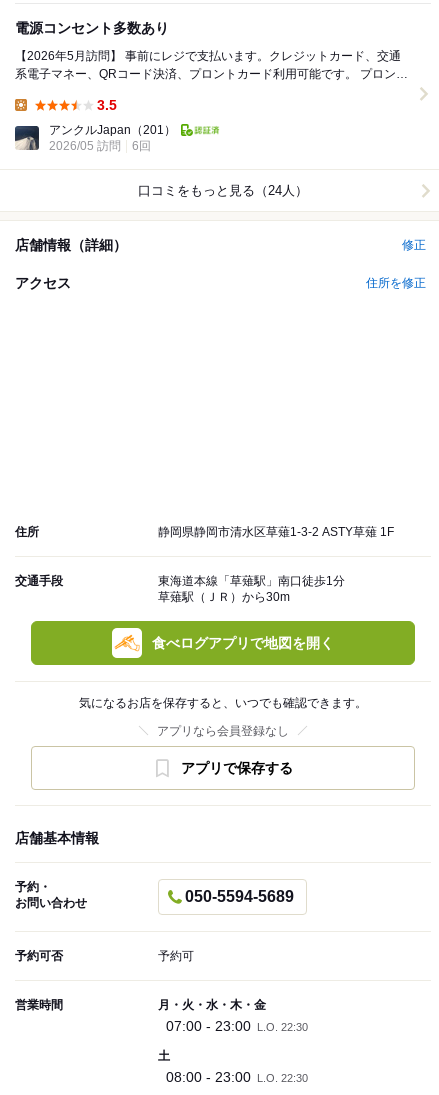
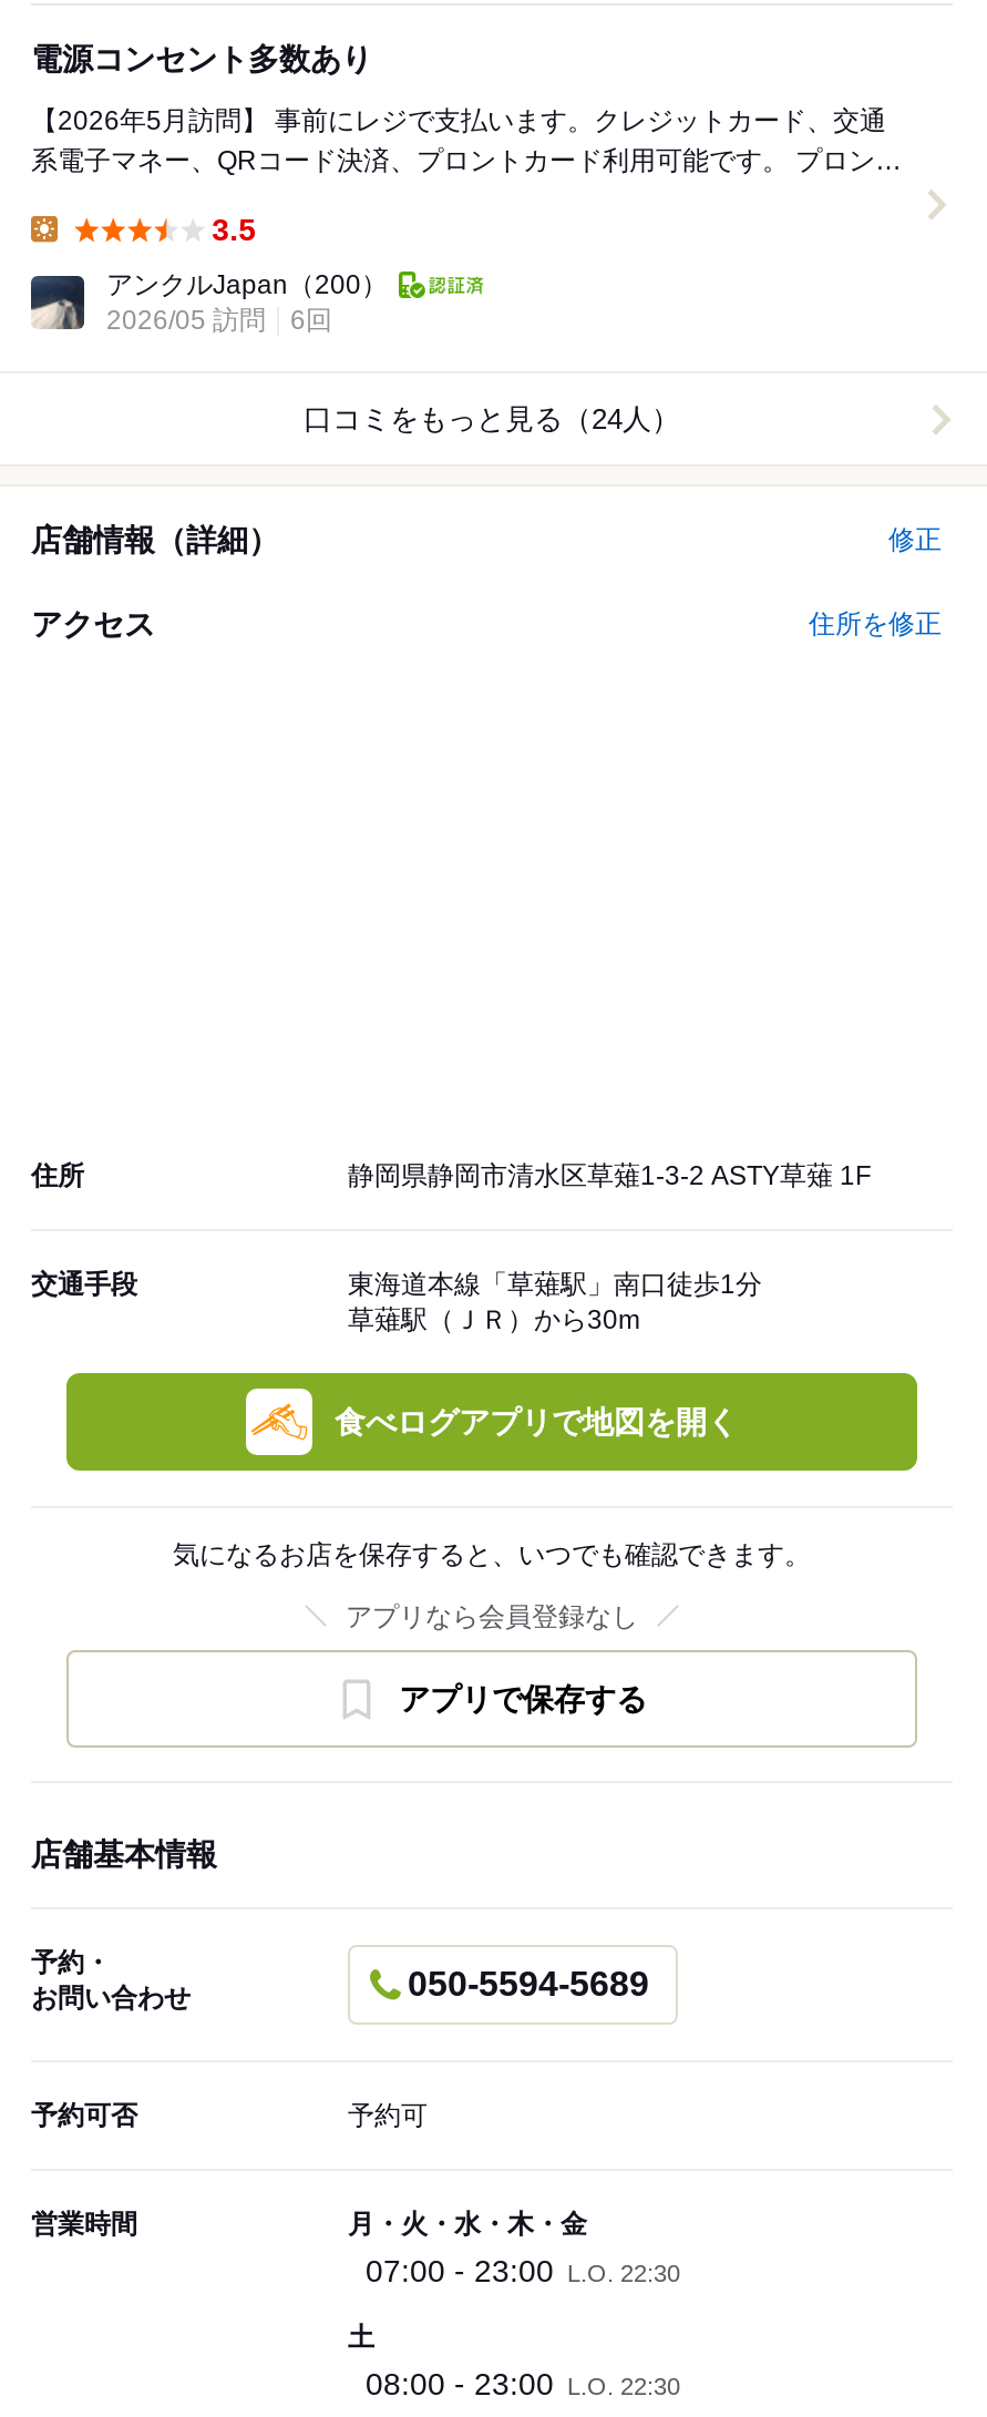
- アンクルJapan（201）
+ アンクルJapan（200）
